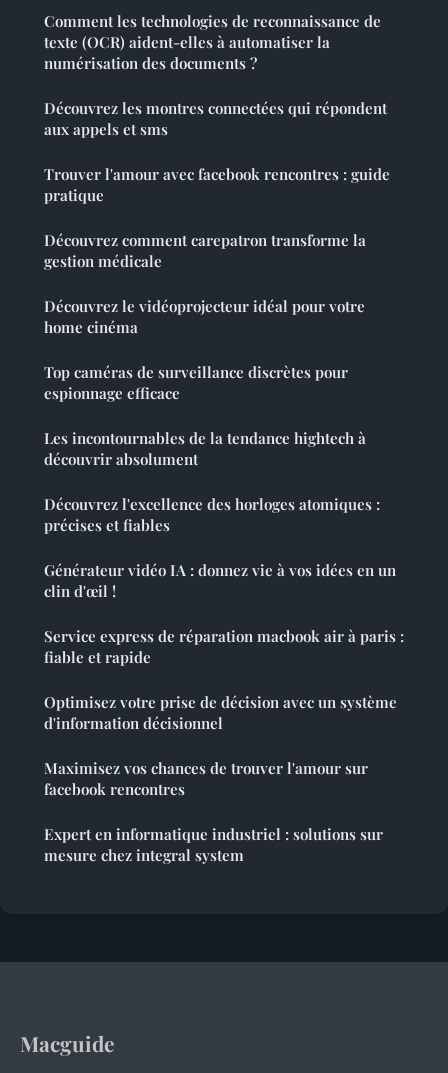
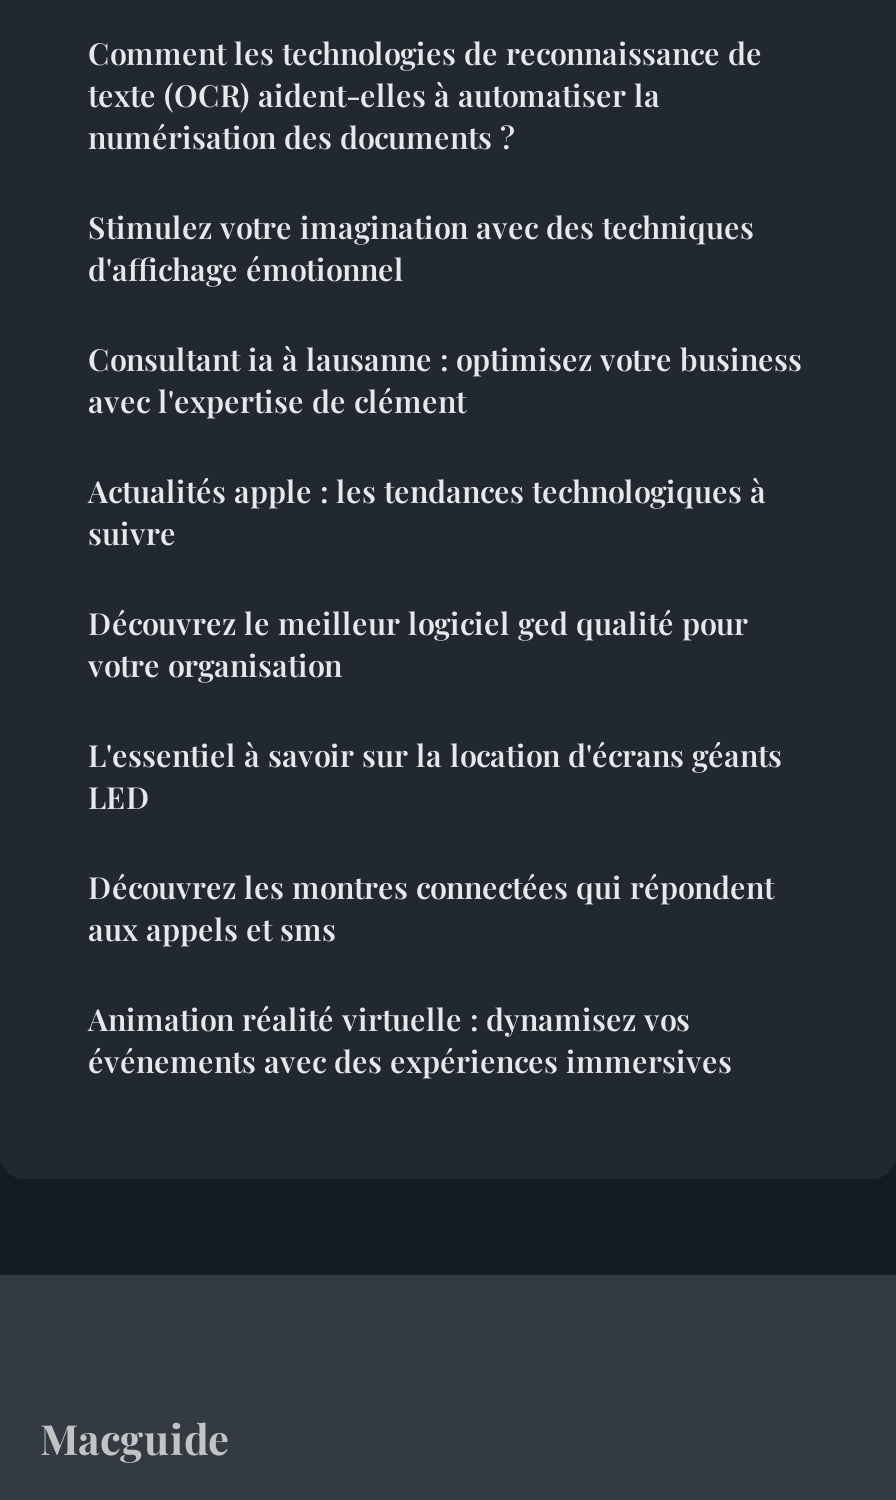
+ Stimulez votre imagination avec des techniques
+ d'affichage émotionnel
+ Consultant ia à lausanne : optimisez votre business
+ avec l'expertise de clément
+ Actualités apple : les tendances technologiques à
+ suivre
+ Découvrez le meilleur logiciel ged qualité pour
+ votre organisation
+ L'essentiel à savoir sur la location d'écrans géants
+ LED

moved down: Découvrez les montres connectées qui répondent | aux appels et sms

- Trouver l'amour avec facebook rencontres : guide
- pratique
- Découvrez comment carepatron transforme la
- gestion médicale
- Découvrez le vidéoprojecteur idéal pour votre
- home cinéma
- Top caméras de surveillance discrètes pour
- espionnage efficace
- Les incontournables de la tendance hightech à
- découvrir absolument
- Découvrez l'excellence des horloges atomiques :
- précises et fiables
- Générateur vidéo IA : donnez vie à vos idées en un
- clin d'œil !
- Service express de réparation macbook air à paris :
- fiable et rapide
- Optimisez votre prise de décision avec un système
- d'information décisionnel
- Maximisez vos chances de trouver l'amour sur
- facebook rencontres
- Expert en informatique industriel : solutions sur
- mesure chez integral system
+ Animation réalité virtuelle : dynamisez vos
+ événements avec des expériences immersives
